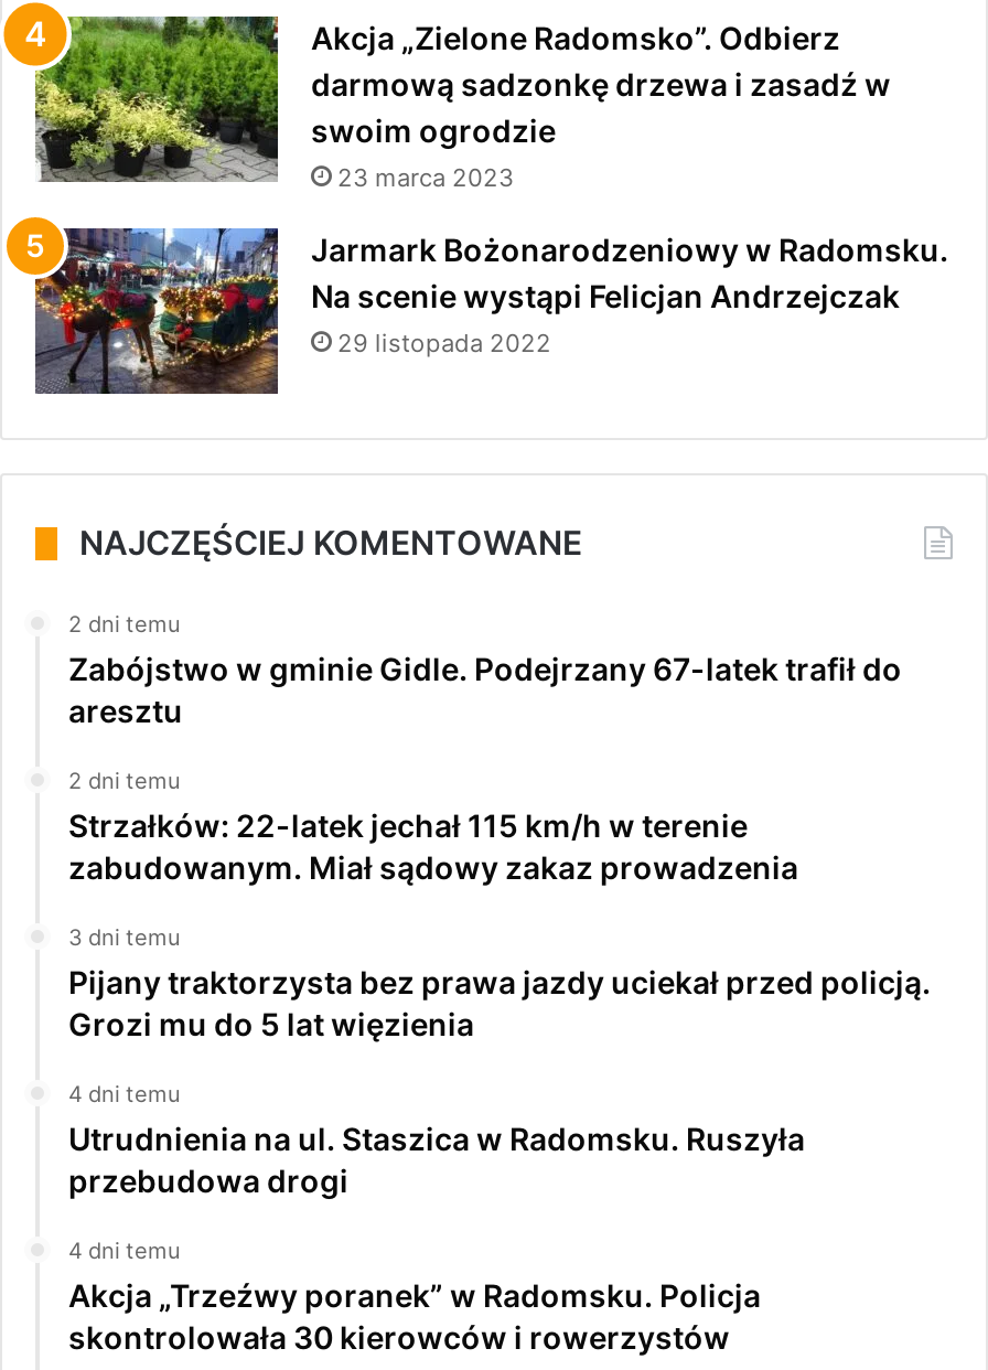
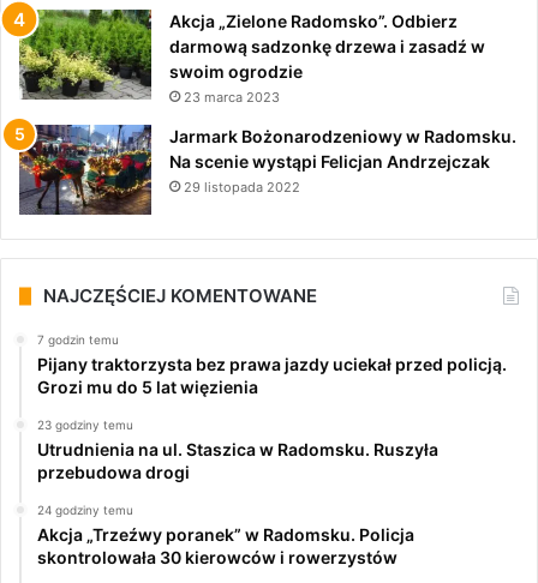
- 2 dni temu
- Zabójstwo w gminie Gidle. Podejrzany 67-latek trafił do
- aresztu
- 2 dni temu
- Strzałków: 22-latek jechał 115 km/h w terenie
- zabudowanym. Miał sądowy zakaz prowadzenia
- 3 dni temu
+ 7 godzin temu

- 4 dni temu
+ 23 godziny temu

- 4 dni temu
+ 24 godziny temu
